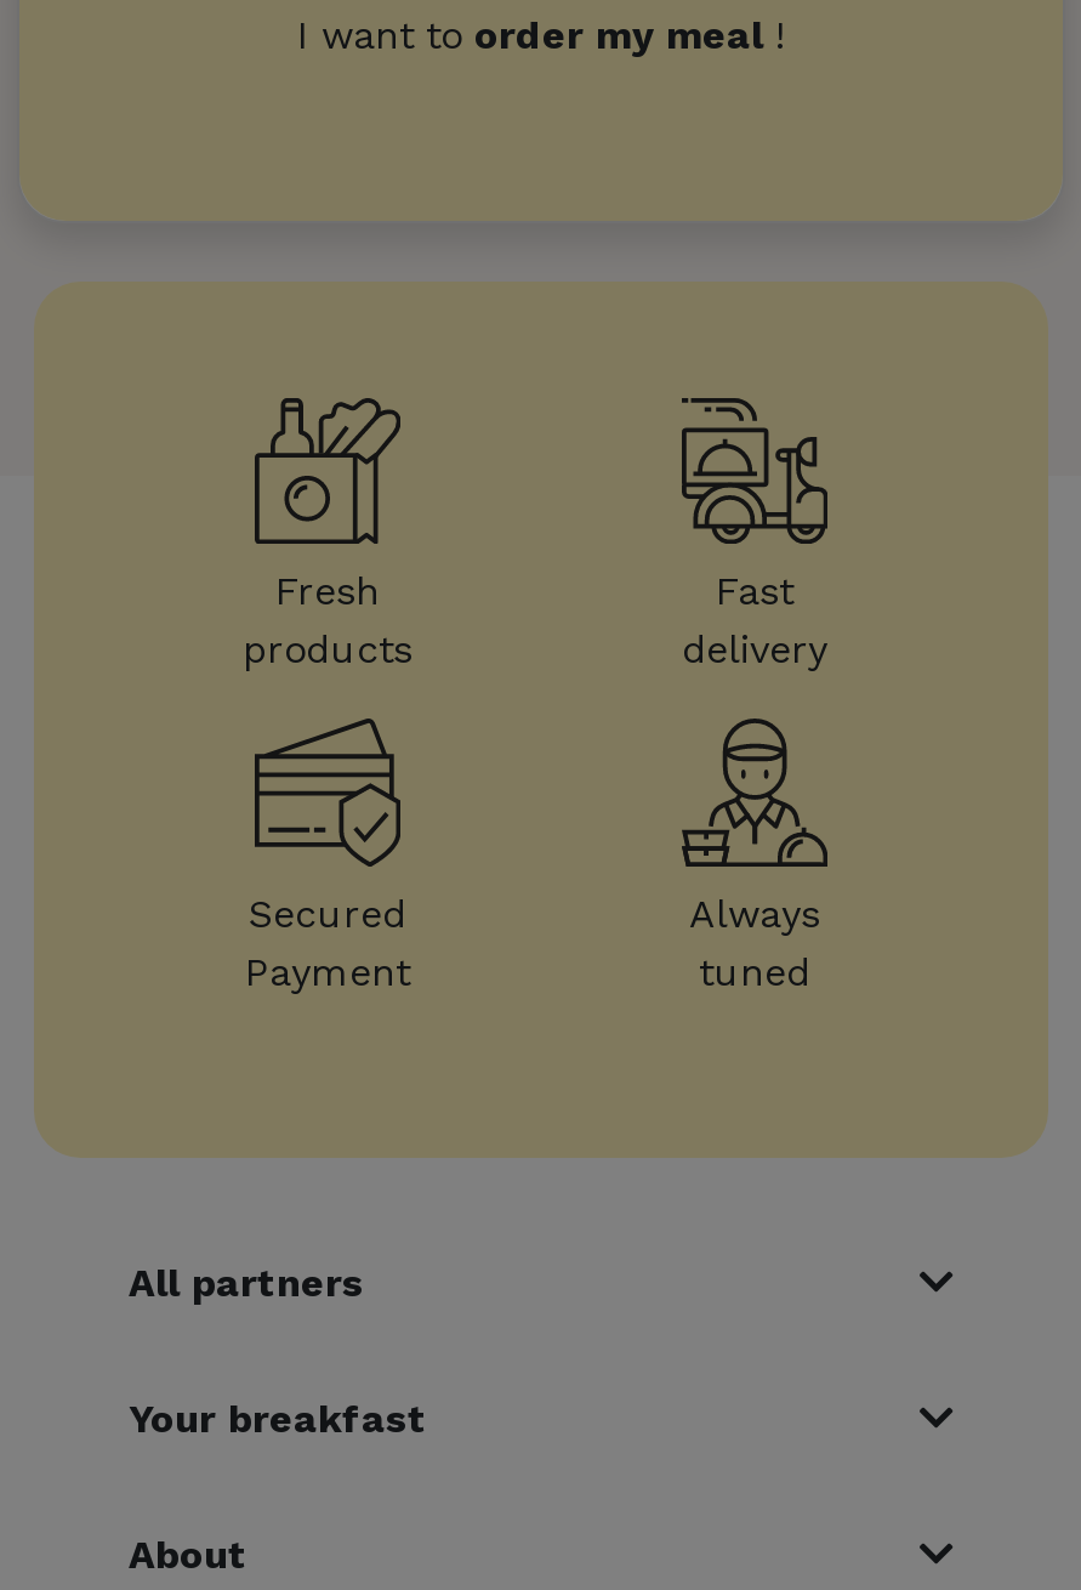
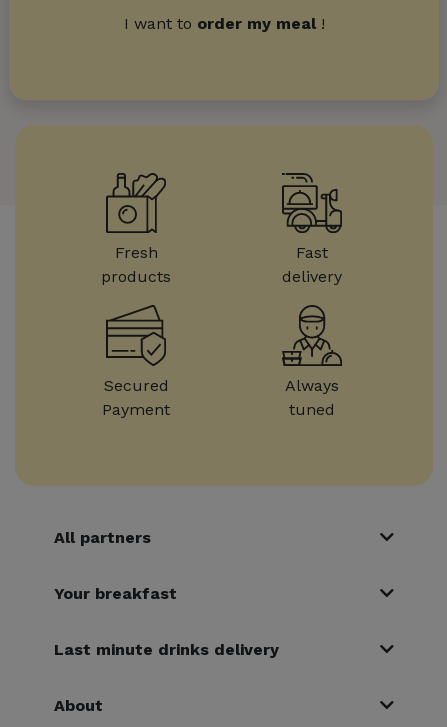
+ Last minute drinks delivery
